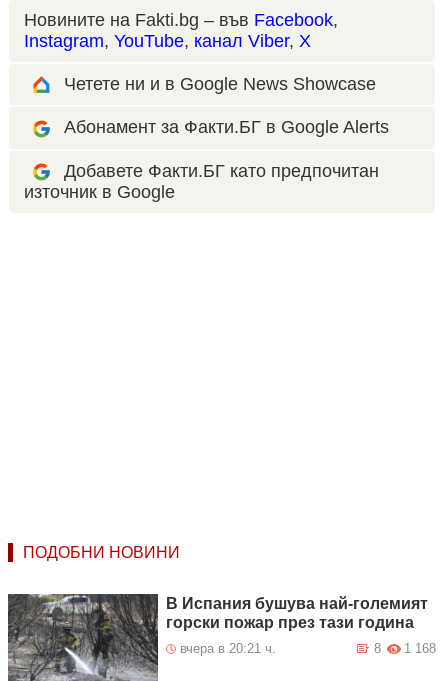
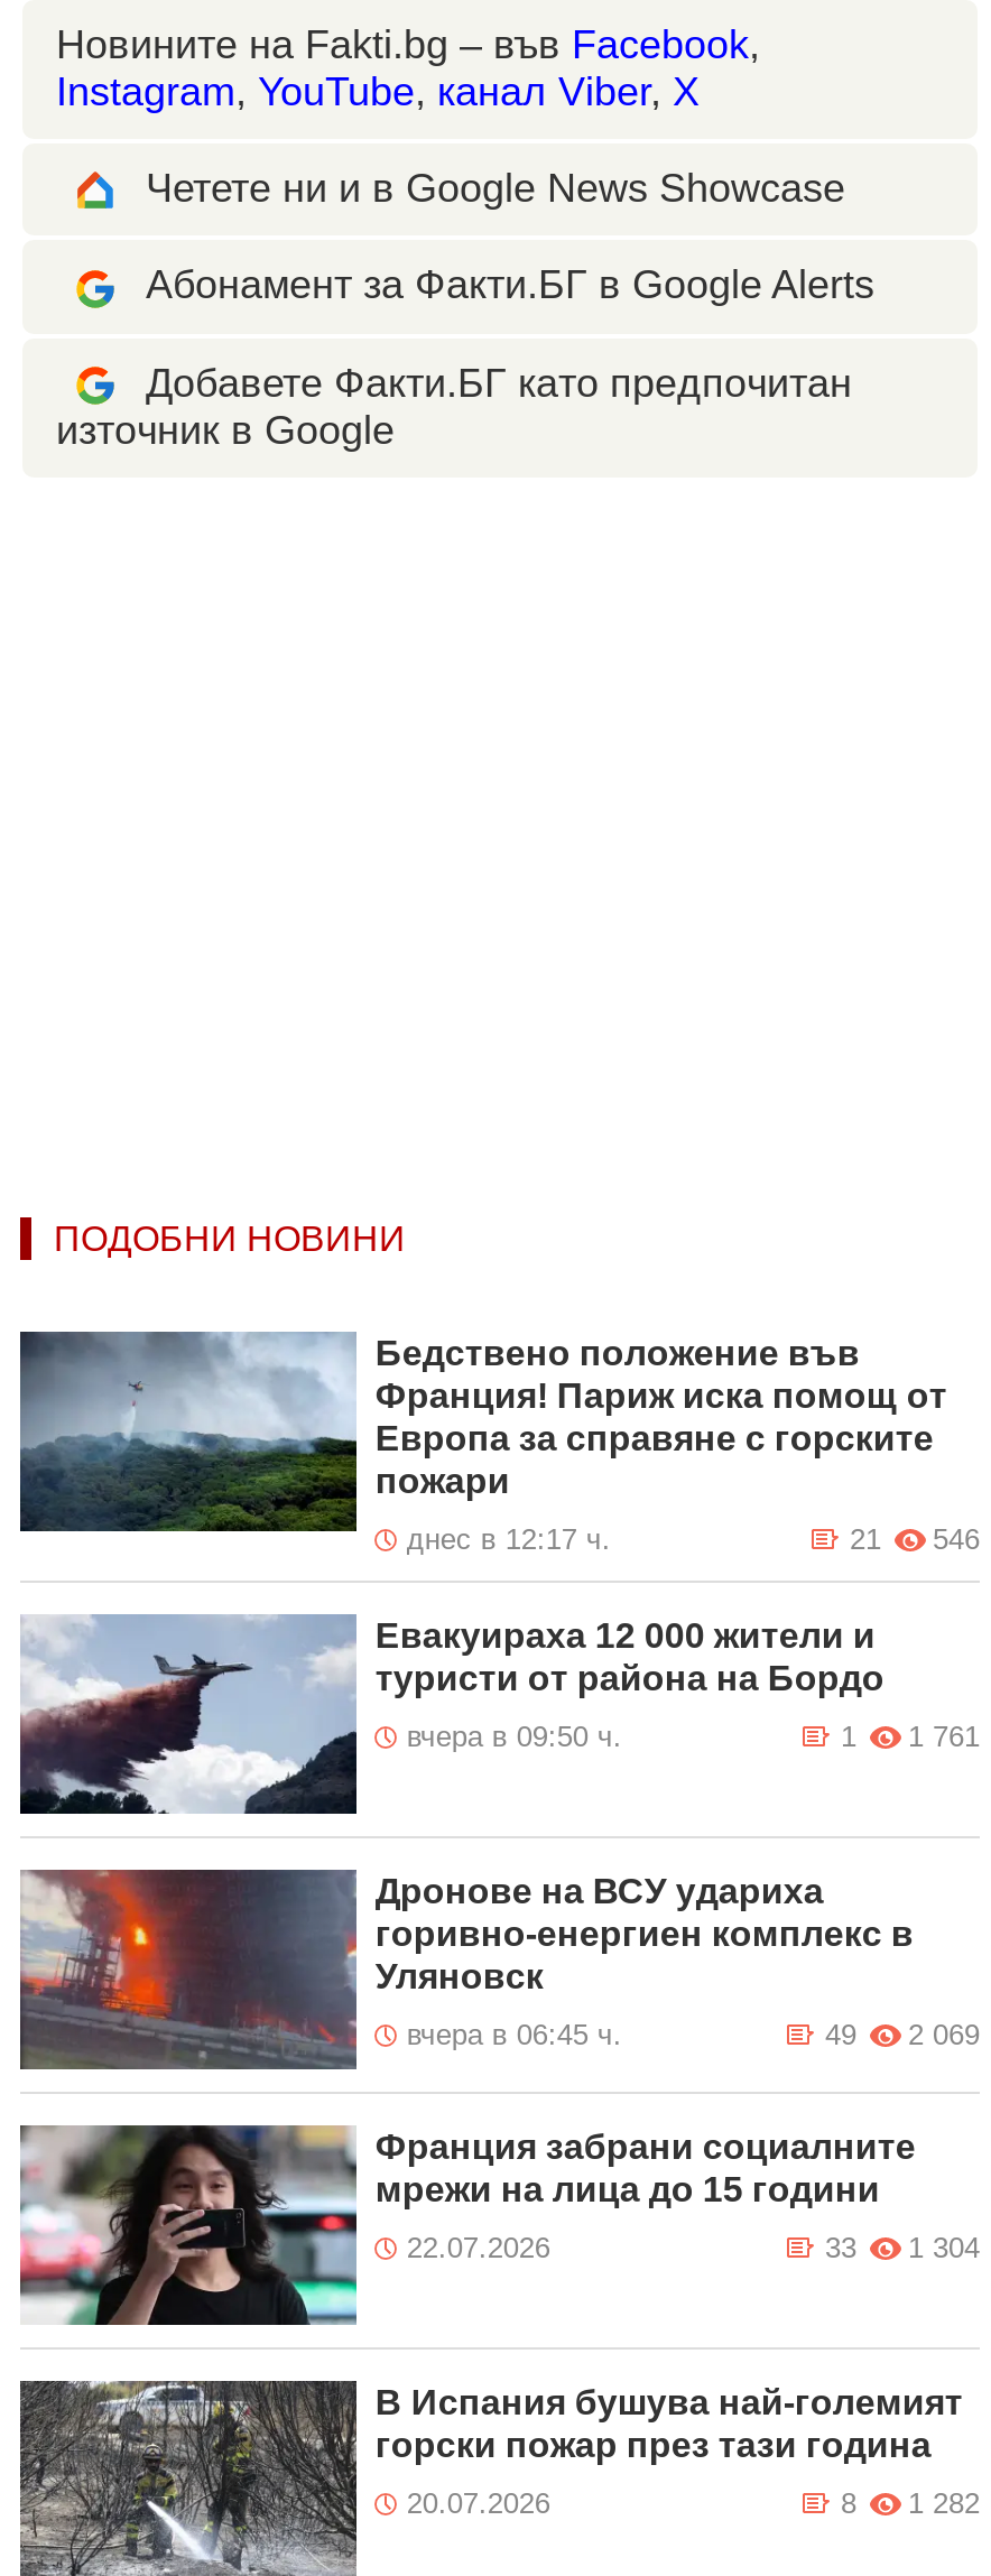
+ [image]
+ Бедствено положение във
+ Франция! Париж иска помощ от
+ Европа за справяне с горските
+ пожари
+ днес в 12:17 ч.
+ 546
+ 21
+ Евакуираха 12 000 жители и
+ туристи от района на Бордо
+ вчера в 09:50 ч.
+ 1 761
+ 1

+ [image]

+ [image]
+ Дронове на ВСУ удариха
+ горивно-енергиен комплекс в
+ Уляновск
+ вчера в 06:45 ч.
+ 2 069
+ 49
+ Франция забрани социалните
+ мрежи на лица до 15 години
+ 22.07.2026
+ 1 304
+ 33

+ [image]

- вчера в 20:21 ч.
- 1 168
+ 20.07.2026
+ 1 282
